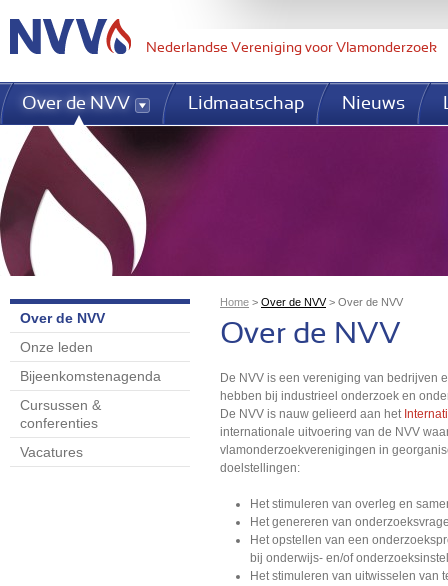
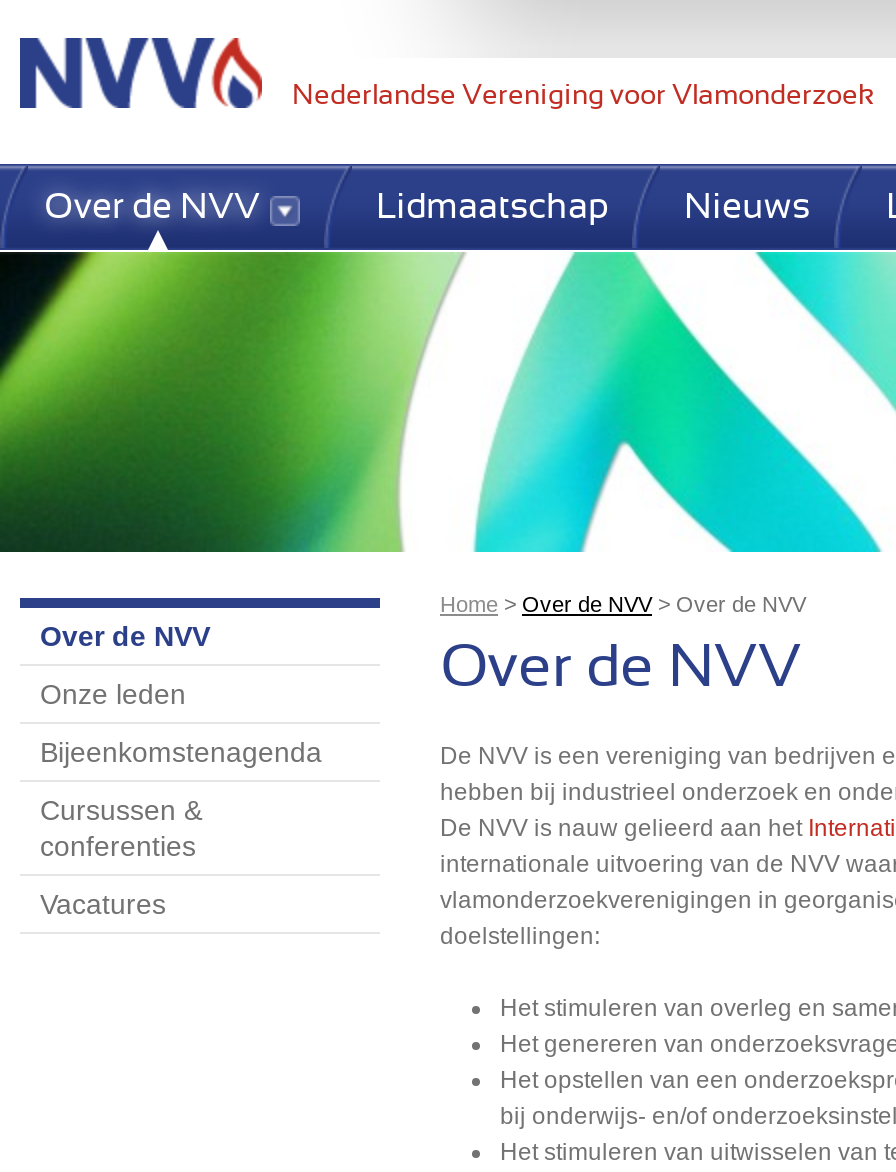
- [image]
+ [image]
